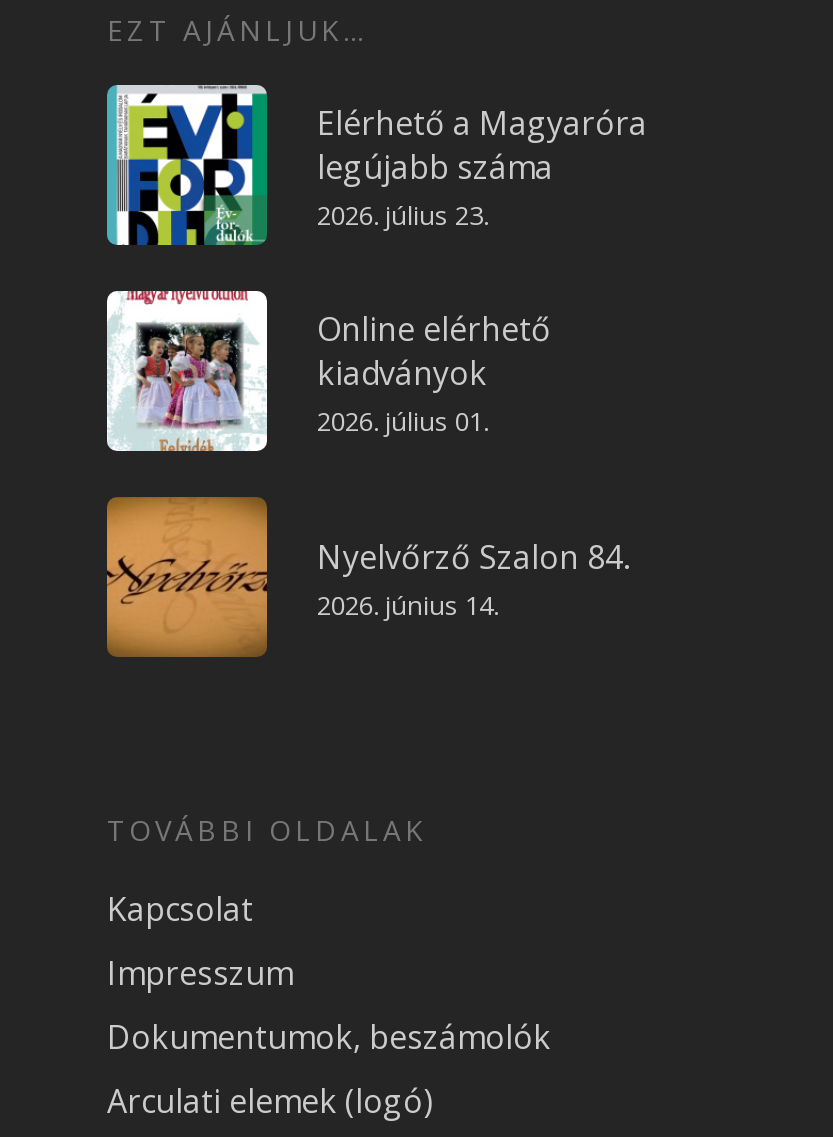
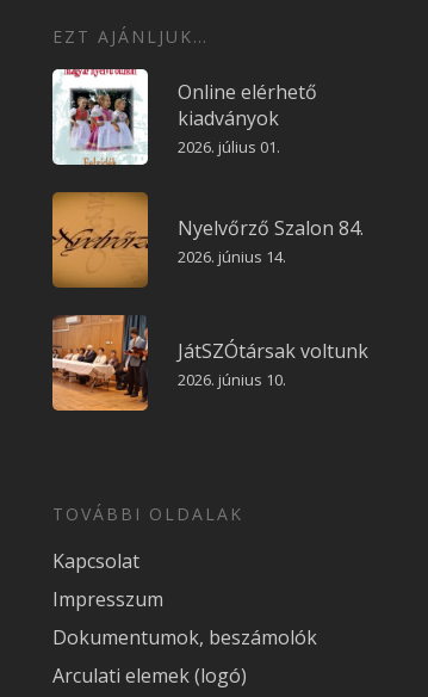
- [image]
- Elérhető a Magyaróra
- legújabb száma
- 2026. július 23.

moved up: [image] | Online elérhető | kiadványok | 2026. július 01. | Nyelvőrző Szalon 84. | 2026. június 14.

+ [image]
+ JátSZÓtársak voltunk
+ 2026. június 10.
